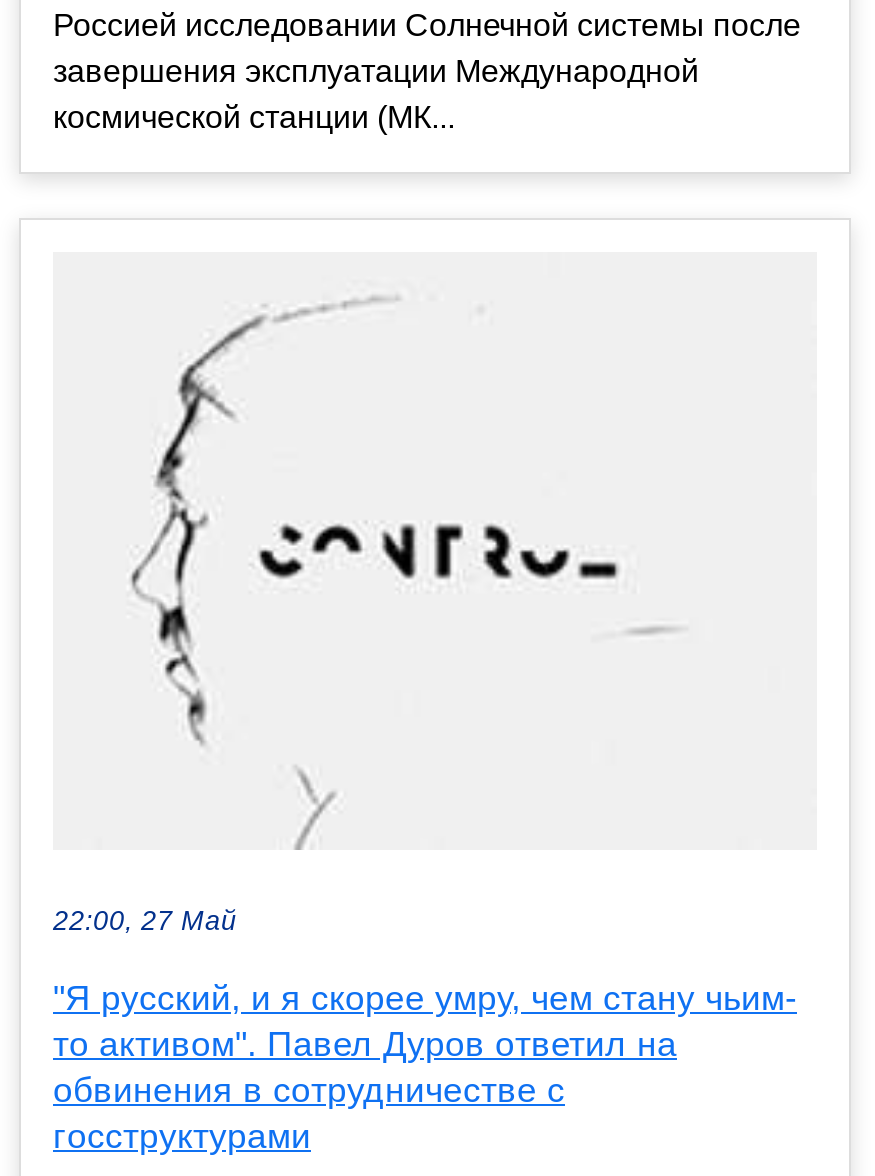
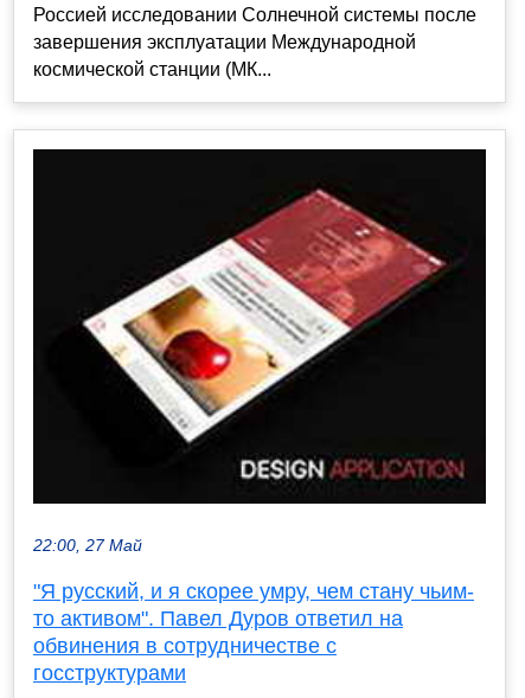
+ [image]
